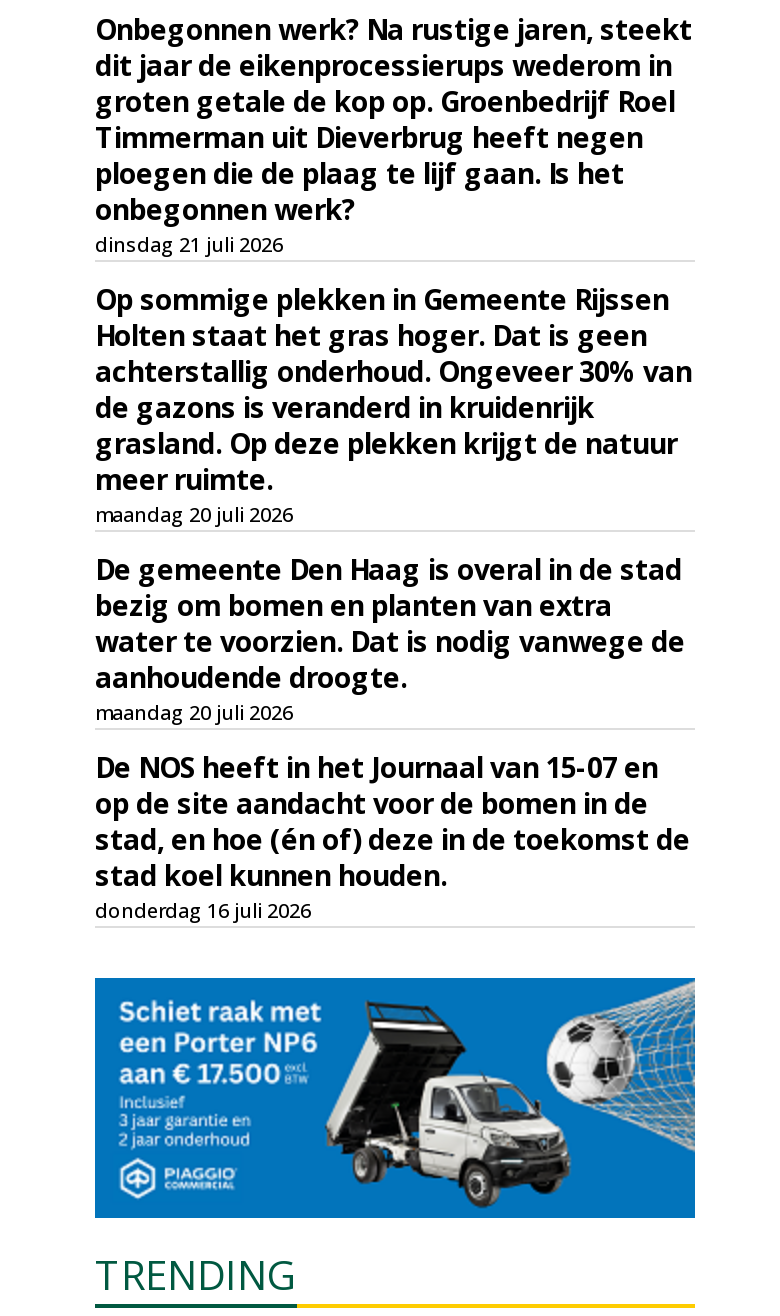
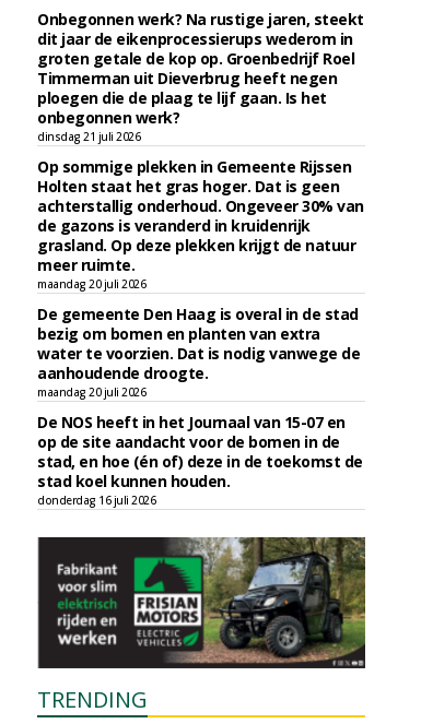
- [image]
+ [image]
